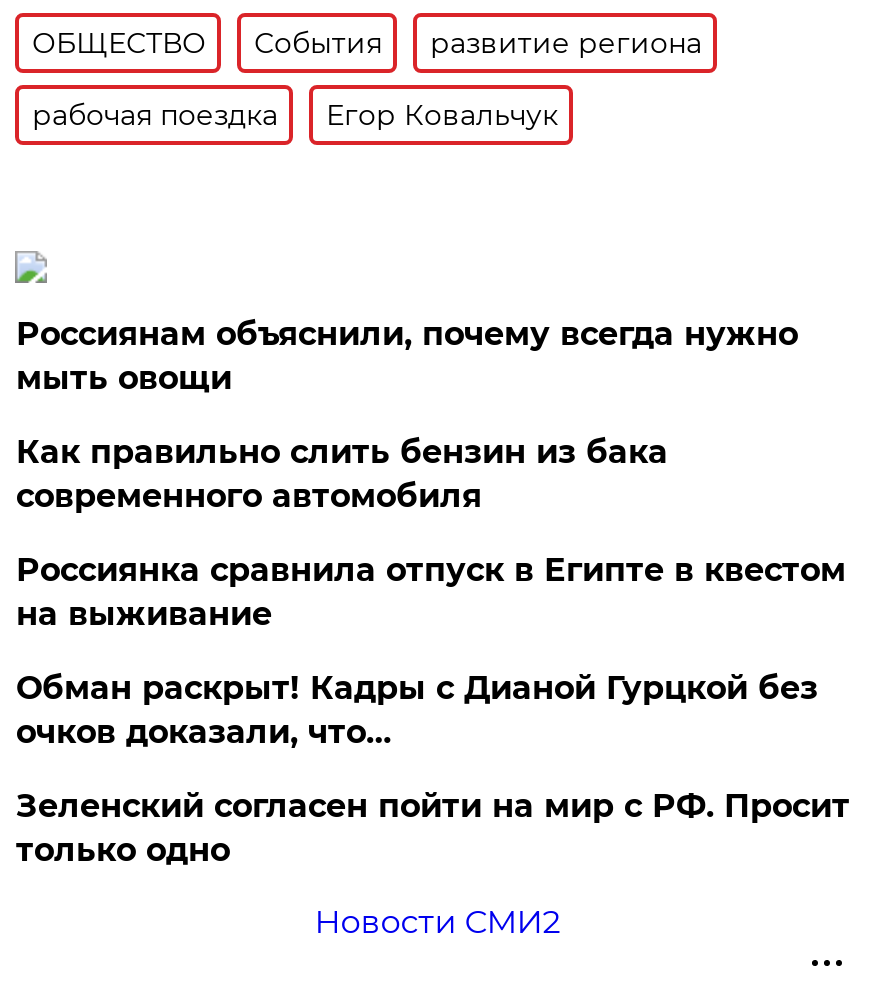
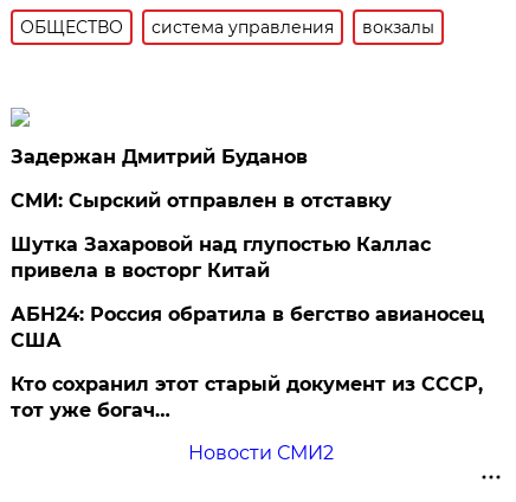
- События
- развитие региона
- рабочая поездка
- Егор Ковальчук
+ система управления
+ вокзалы

- Россиянам объяснили, почему всегда нужно
- мыть овощи
- Как правильно слить бензин из бака
- современного автомобиля
- Россиянка сравнила отпуск в Египте в квестом
- на выживание
- Обман раскрыт! Кадры с Дианой Гурцкой без
- очков доказали, что…
- Зеленский согласен пойти на мир с РФ. Просит
- только одно
+ Задержан Дмитрий Буданов
+ СМИ: Сырский отправлен в отставку
+ Шутка Захаровой над глупостью Каллас
+ привела в восторг Китай
+ АБН24: Россия обратила в бегство авианосец
+ США
+ Кто сохранил этот старый документ из СССР,
+ тот уже богач…
